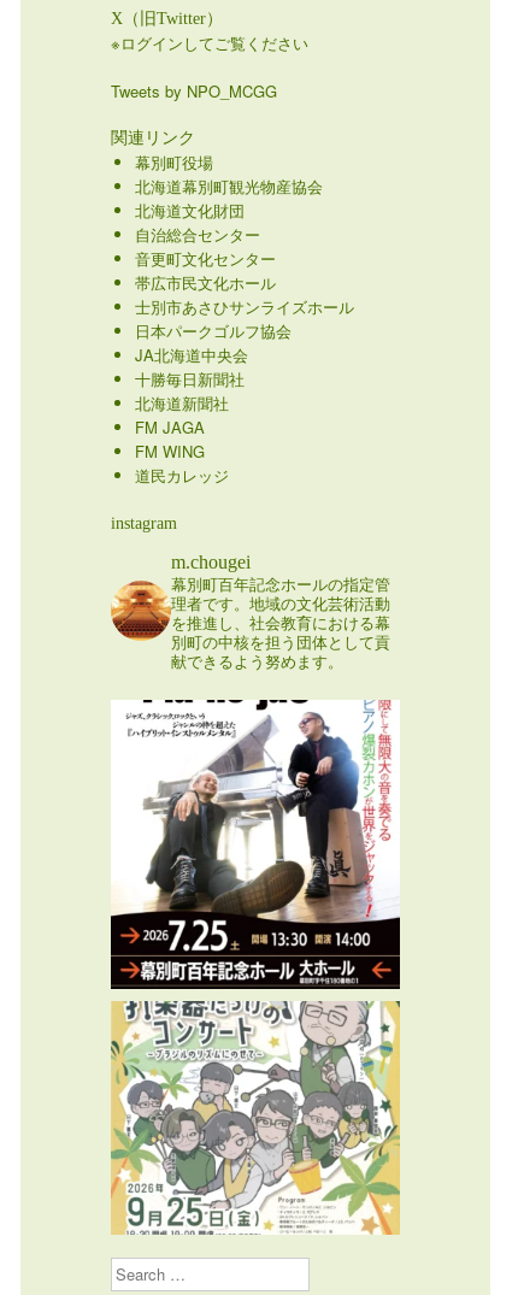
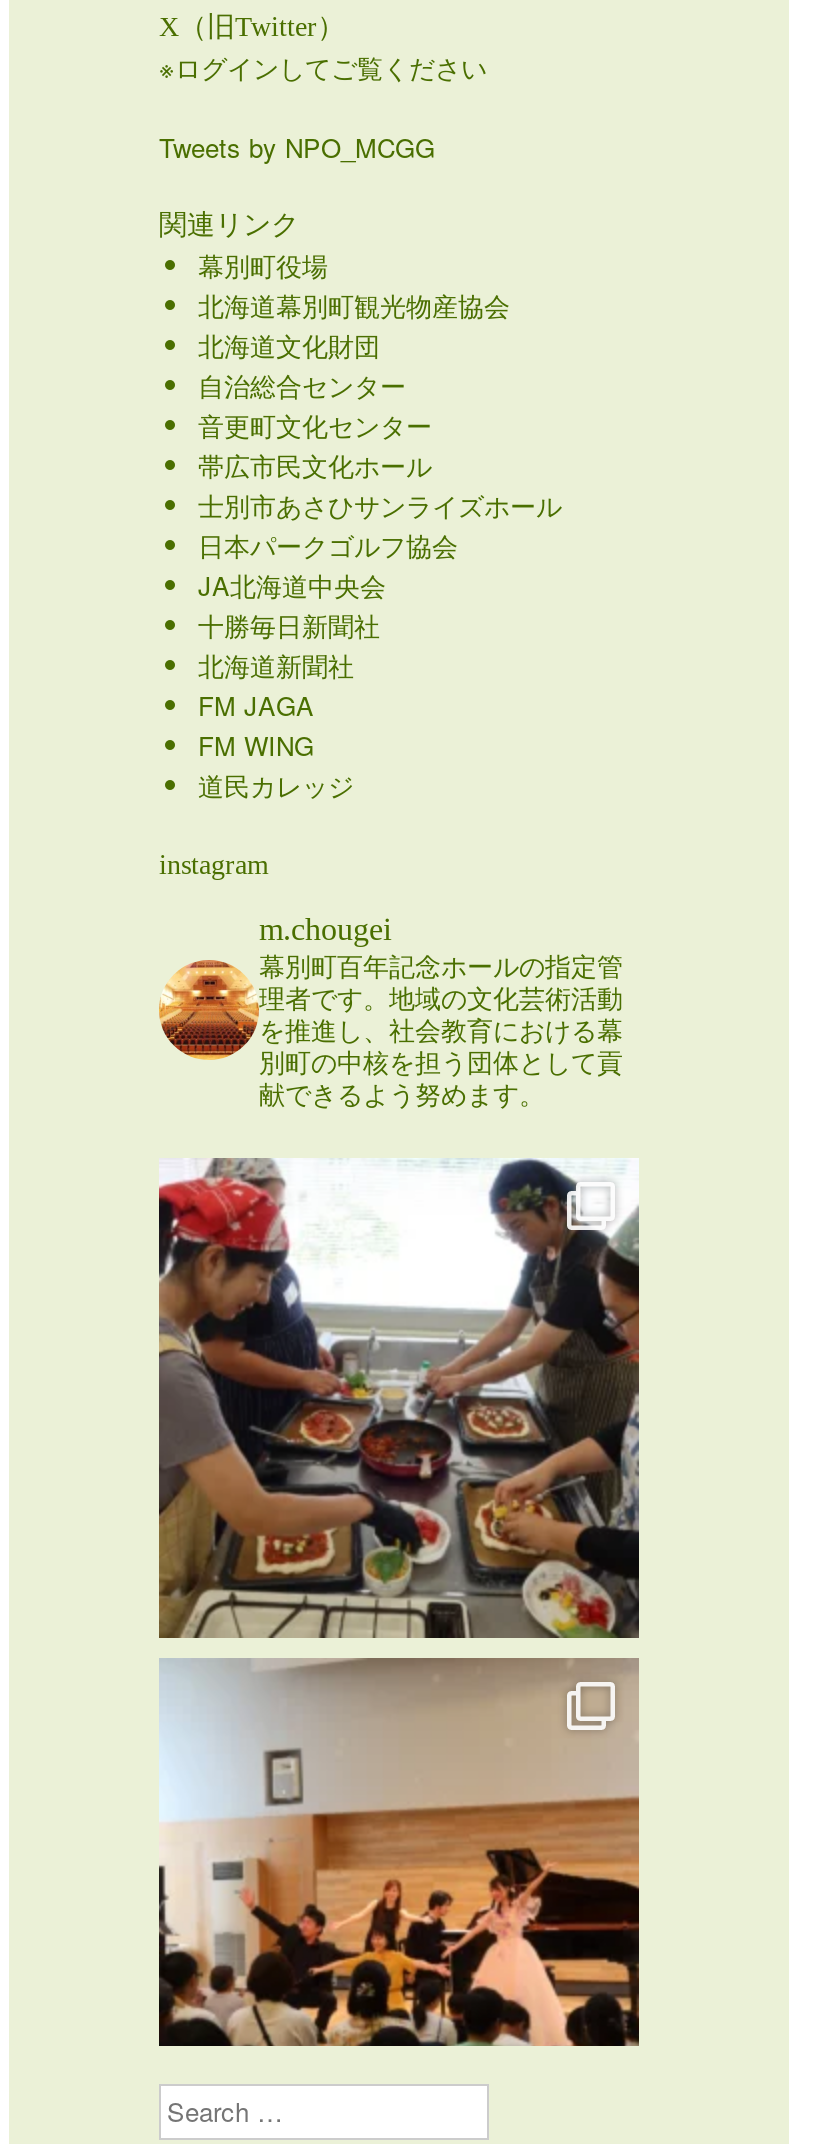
- [image]
+ [image]

- [image]
+ [image]
